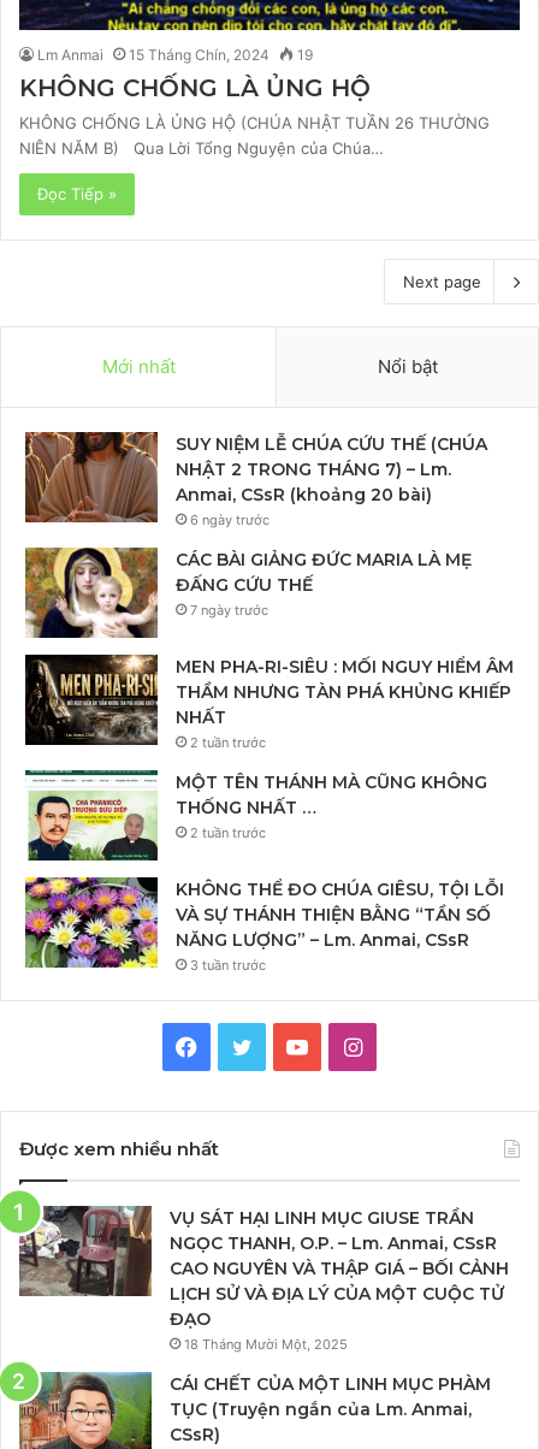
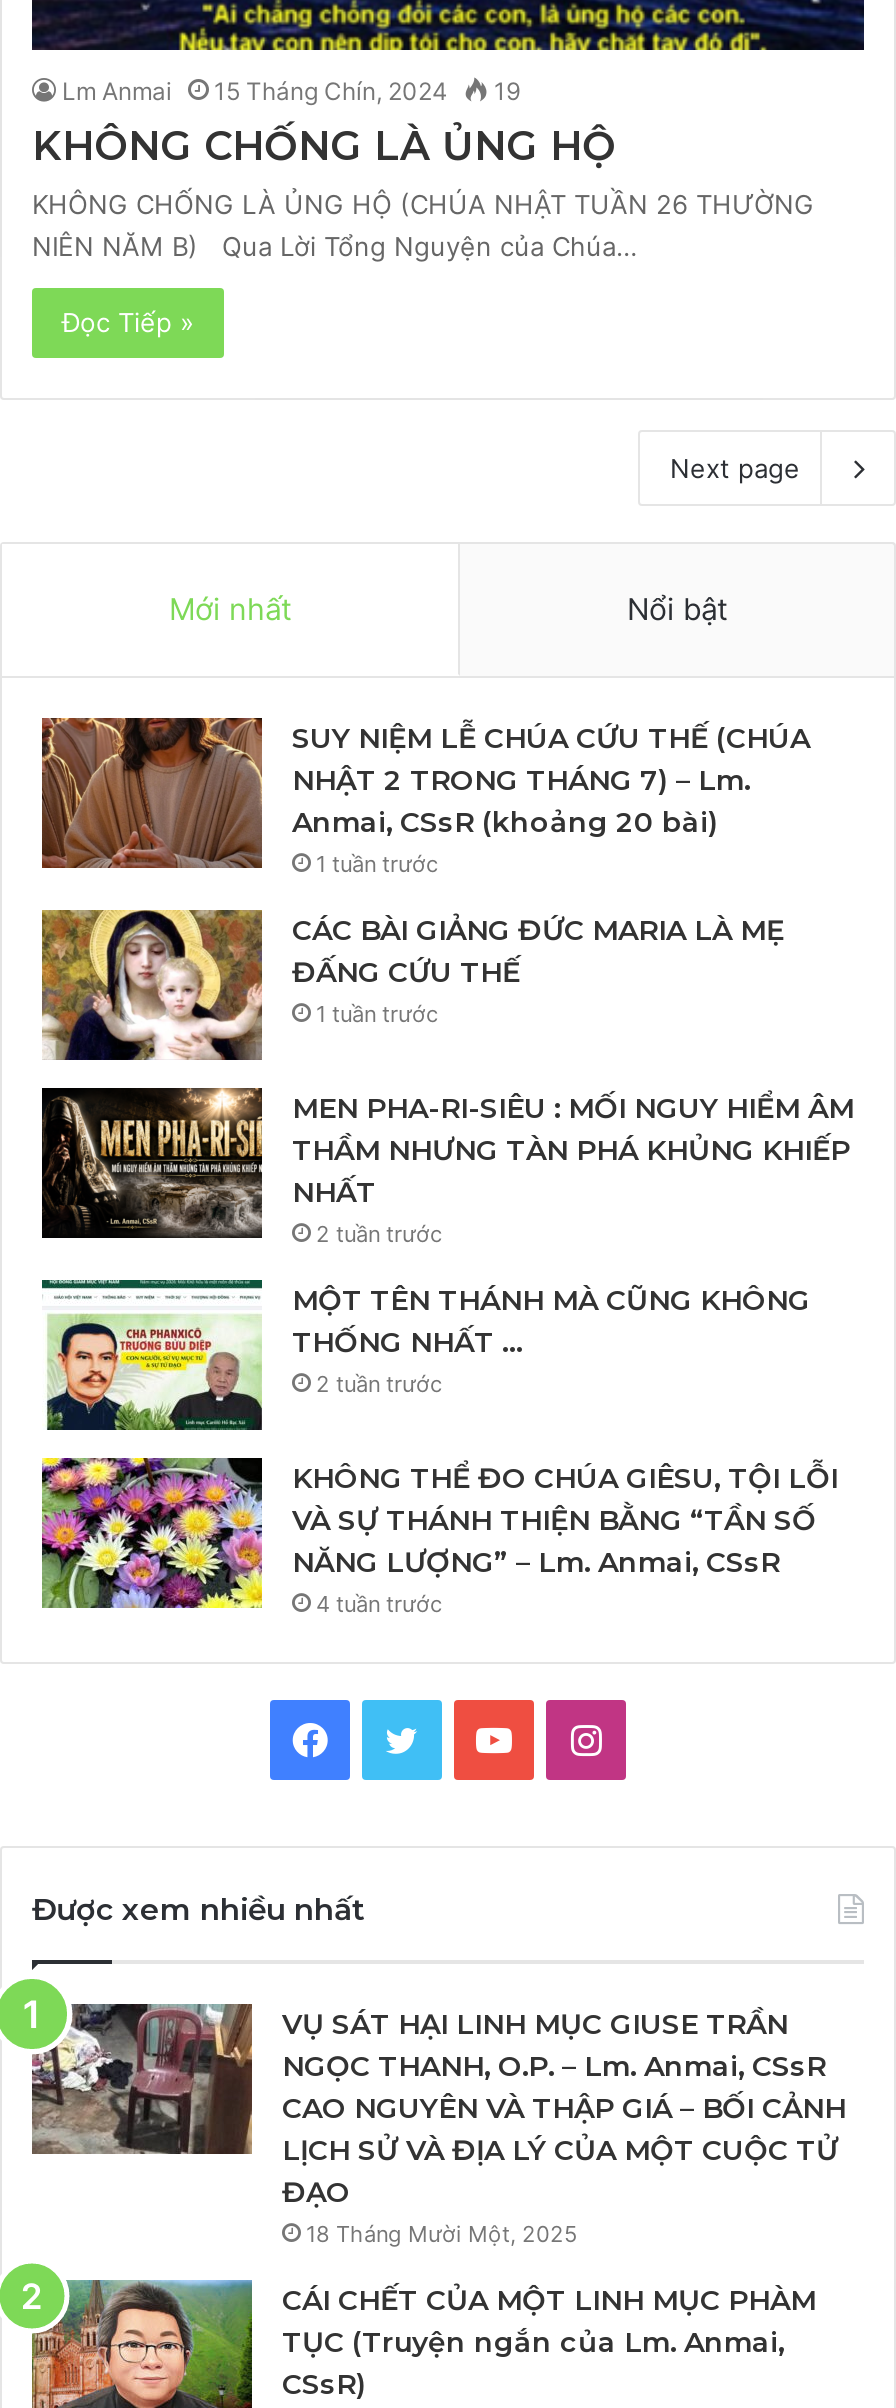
- 6 ngày trước
+ 1 tuần trước

- 7 ngày trước
+ 1 tuần trước

- 3 tuần trước
+ 4 tuần trước
